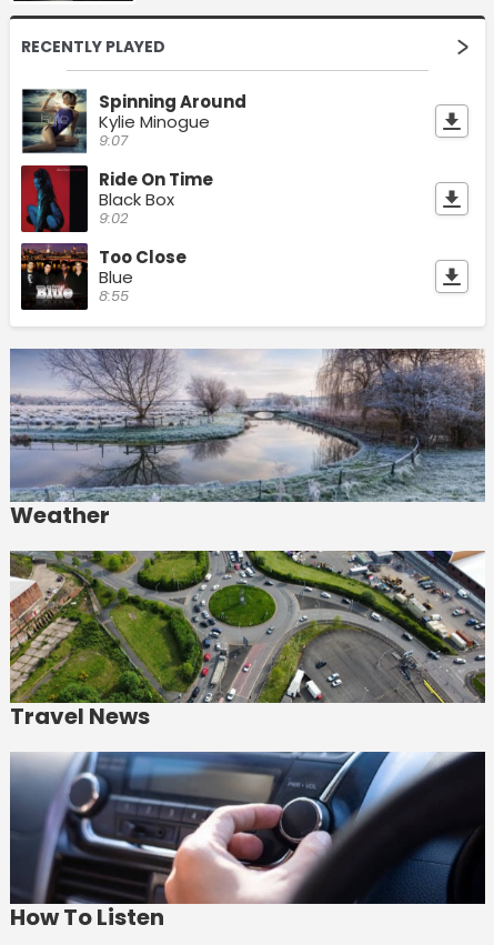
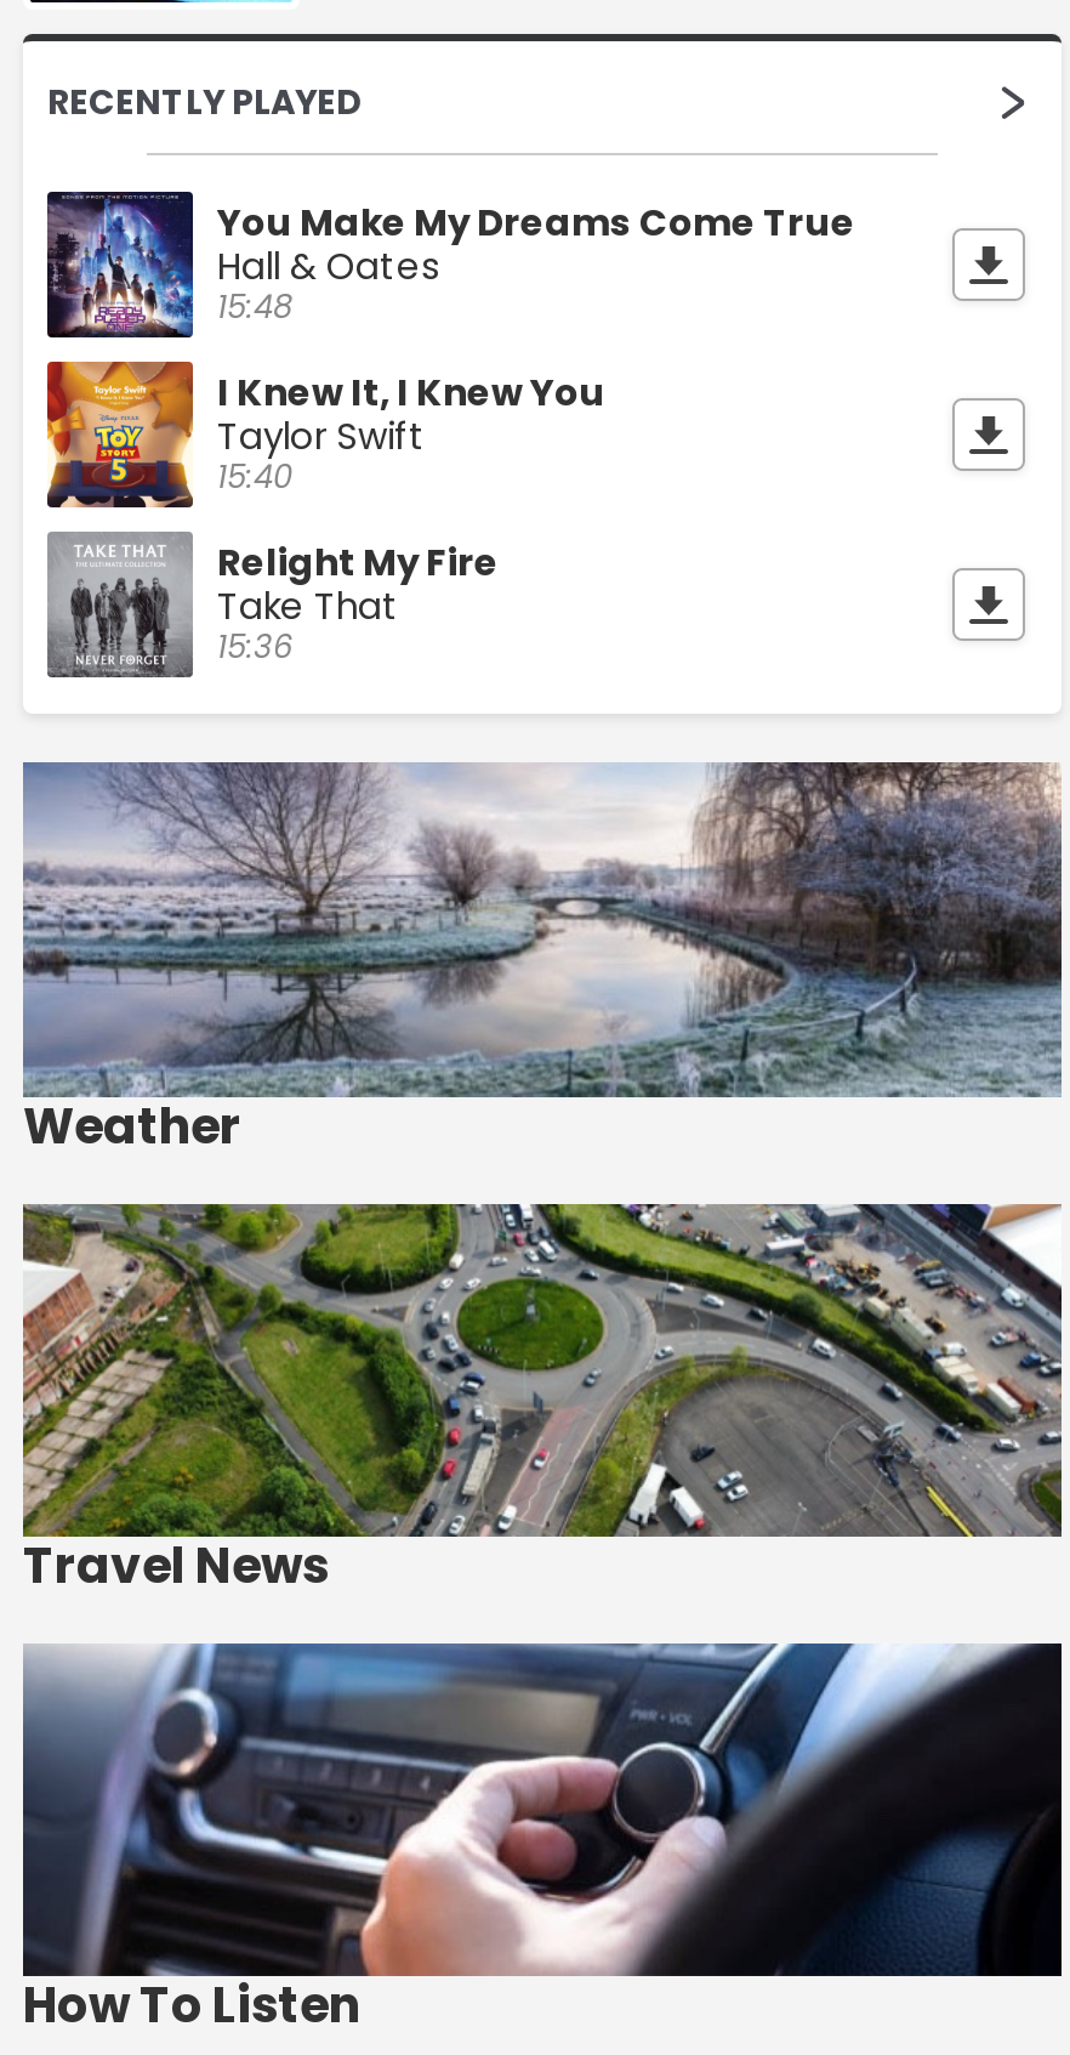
- [image]
- Spinning Around
- Kylie Minogue
- 9:07
+ [image]
+ You Make My Dreams Come True
+ Hall & Oates
+ 15:48

- [image]
- Ride On Time
- Black Box
- 9:02
+ [image]
+ I Knew It, I Knew You
+ Taylor Swift
+ 15:40

- [image]
- Too Close
- Blue
- 8:55
+ [image]
+ Relight My Fire
+ Take That
+ 15:36
